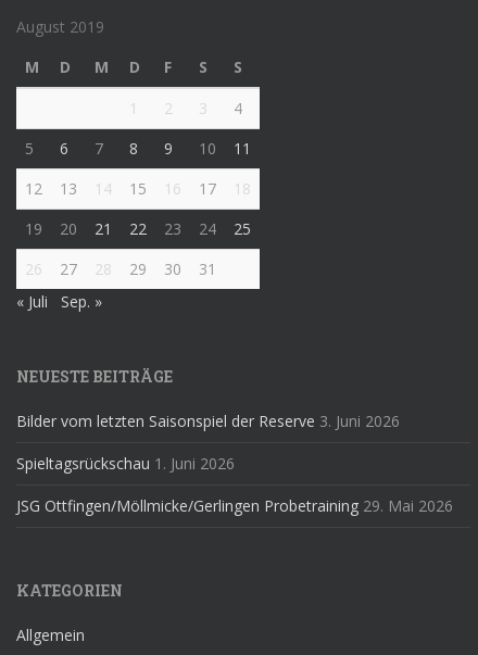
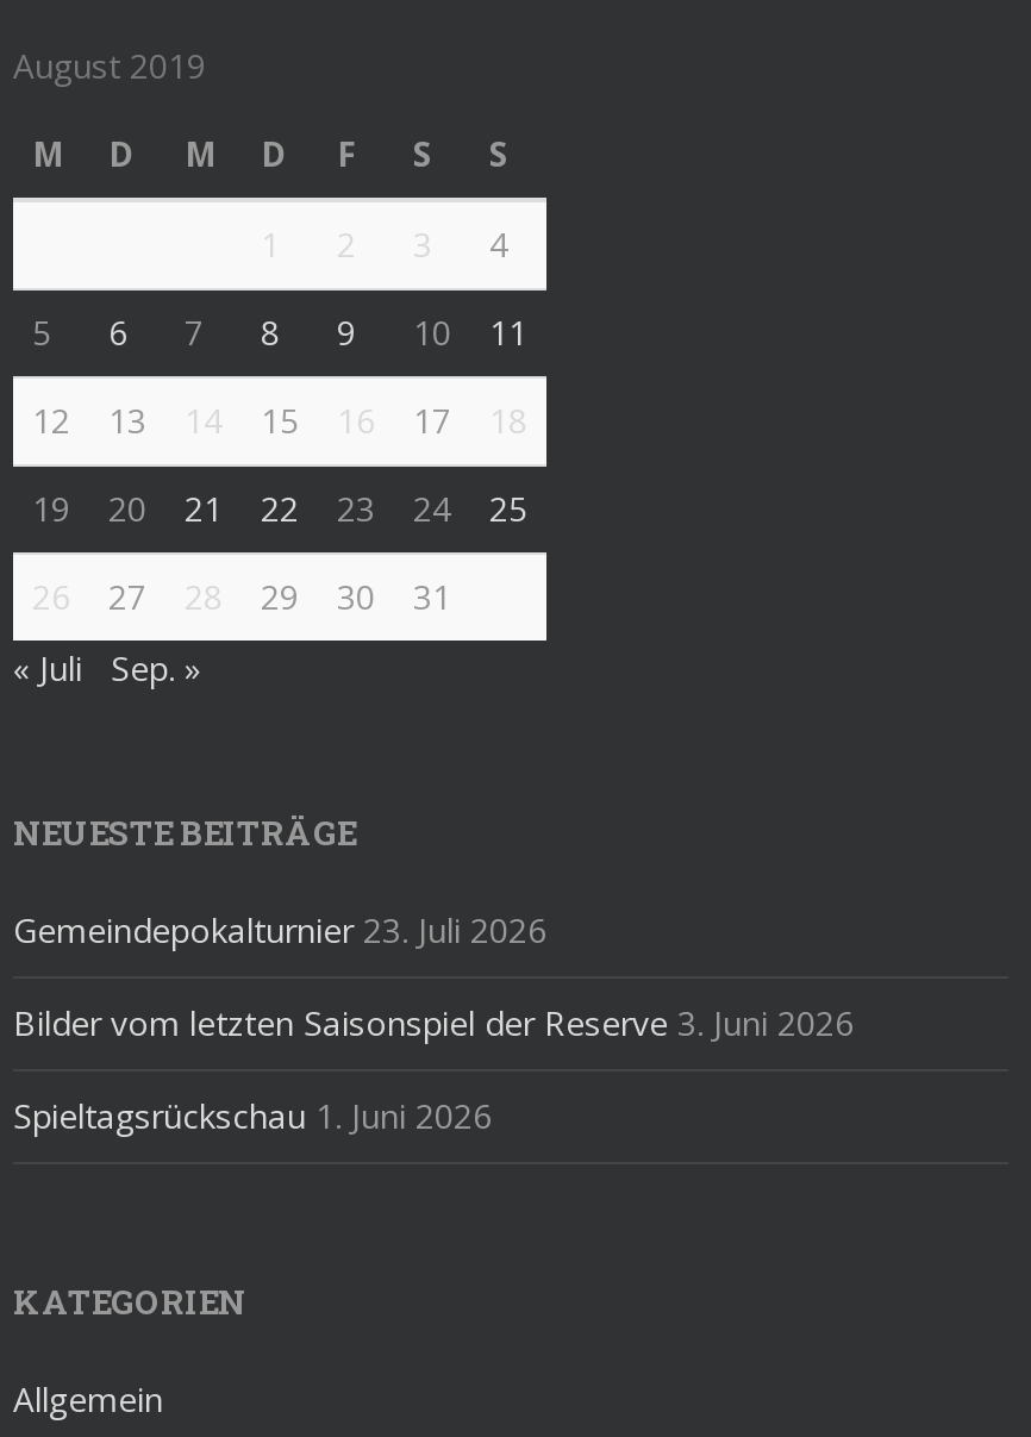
+ Gemeindepokalturnier 23. Juli 2026

moved down: Bilder vom letzten Saisonspiel der Reserve 3. Juni 2026 | Spieltagsrückschau 1. Juni 2026

- JSG Ottfingen/Möllmicke/Gerlingen Probetraining 29. Mai 2026
